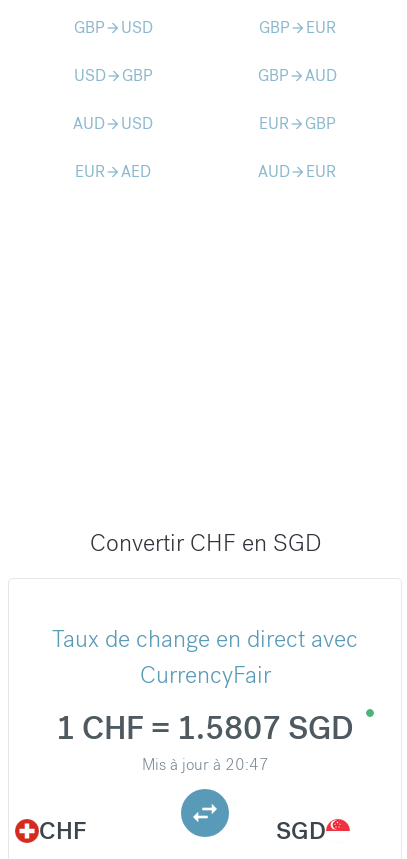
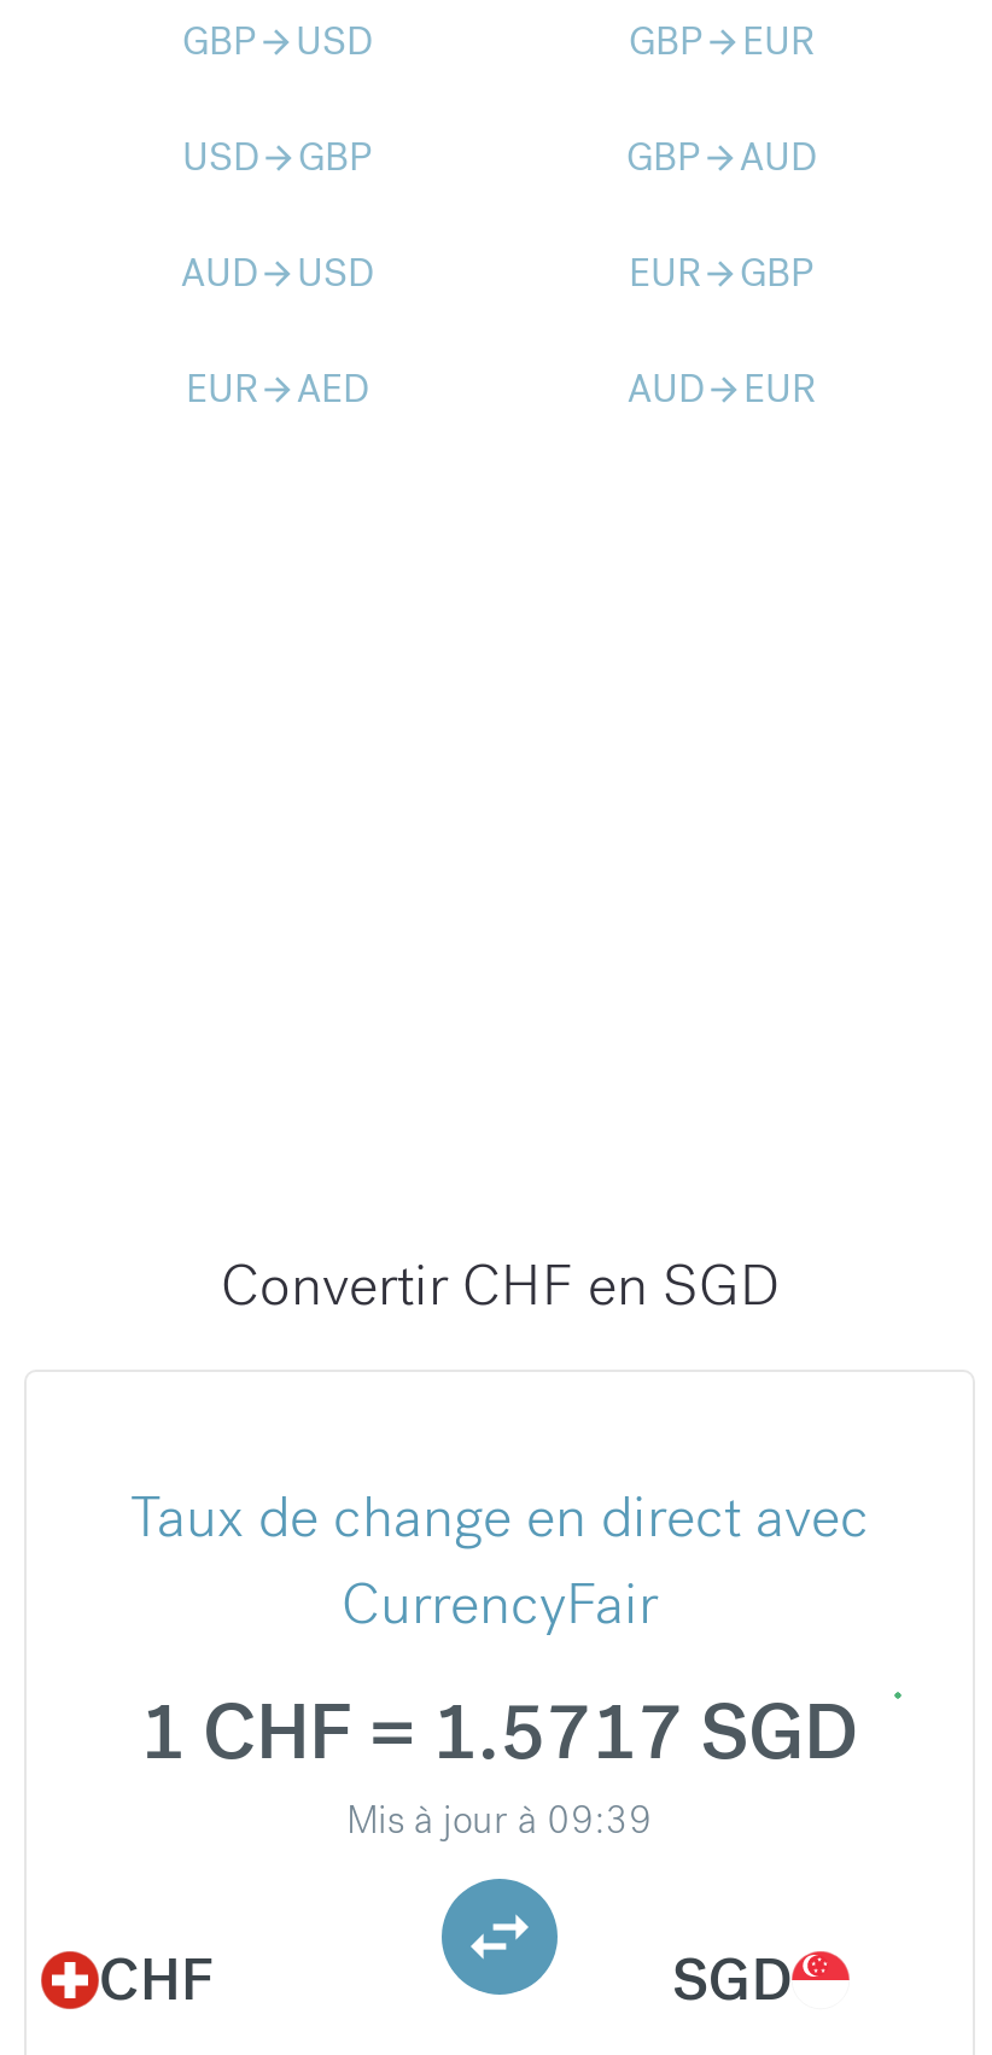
- 1 CHF = 1.5807 SGD
+ 1 CHF = 1.5717 SGD

- Mis à jour à 20:47
+ Mis à jour à 09:39
